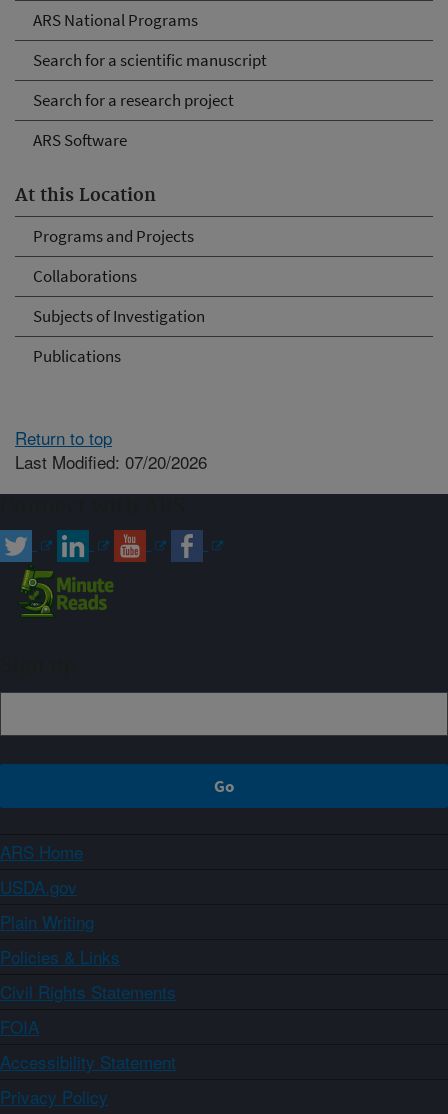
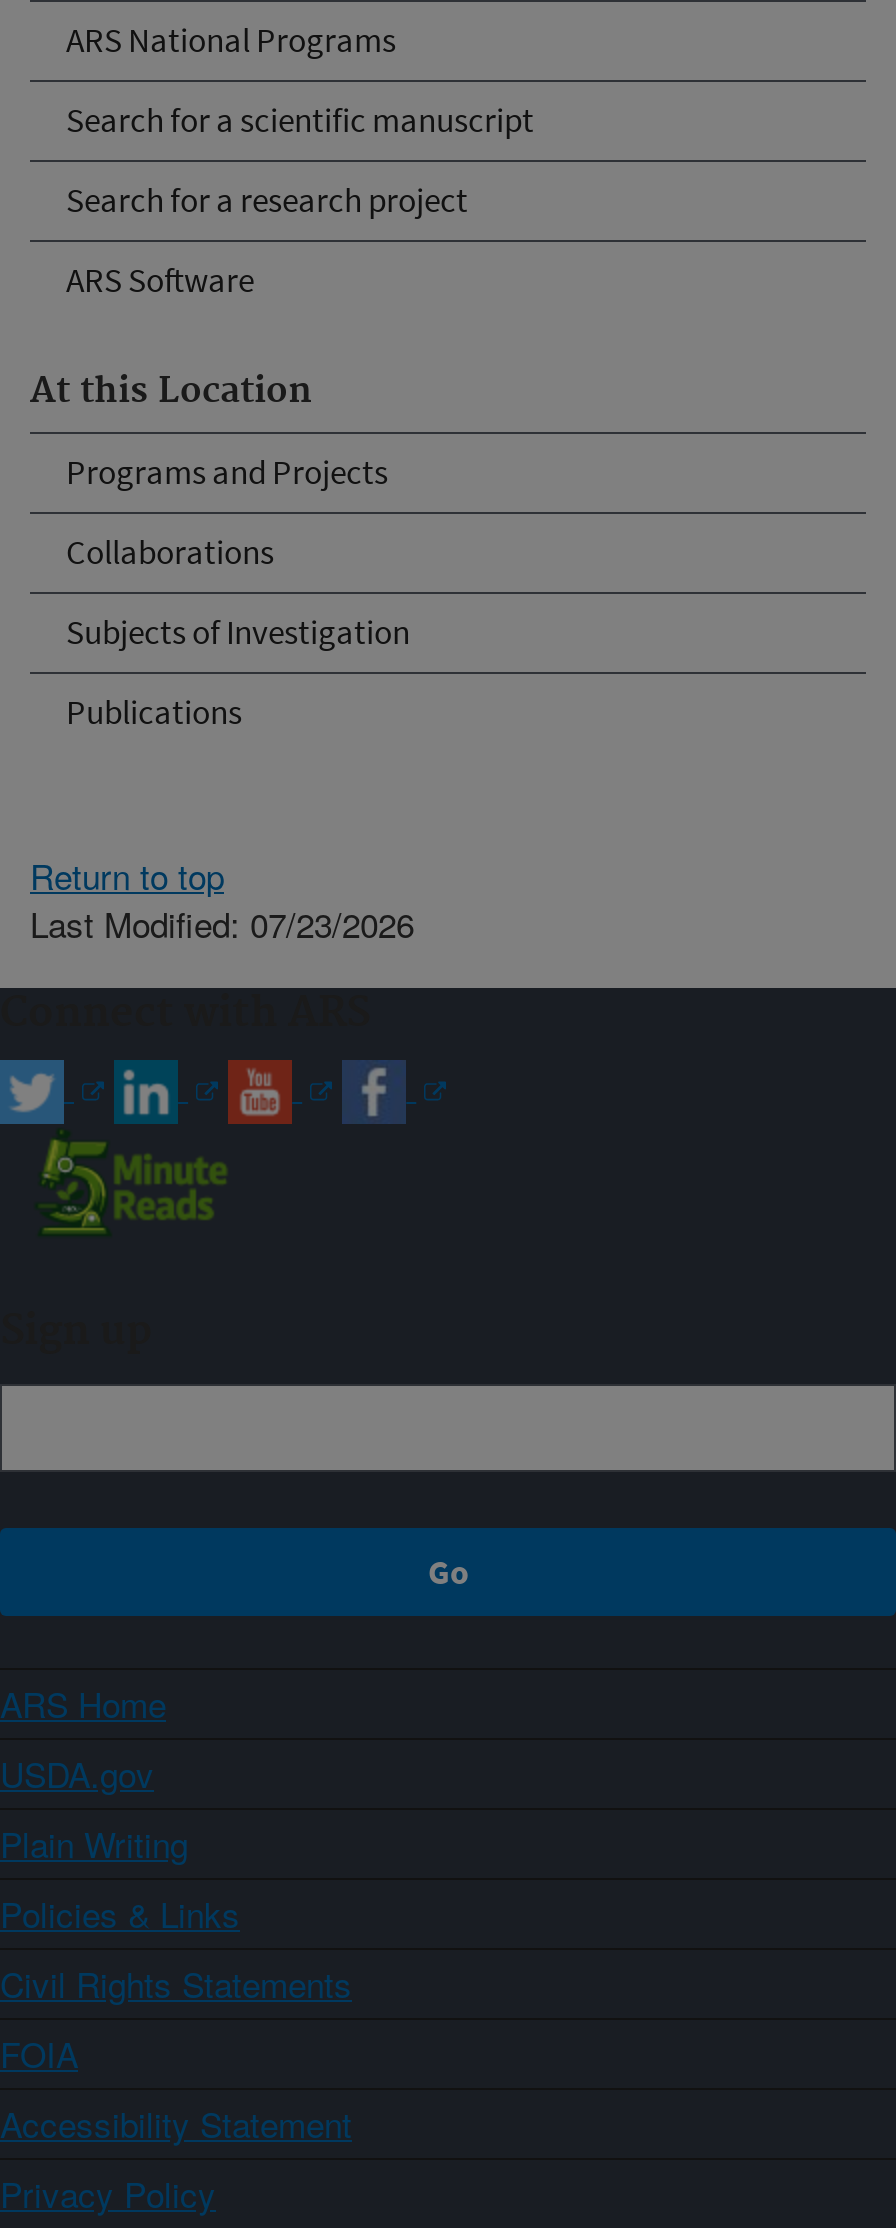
- Last Modified: 07/20/2026
+ Last Modified: 07/23/2026
